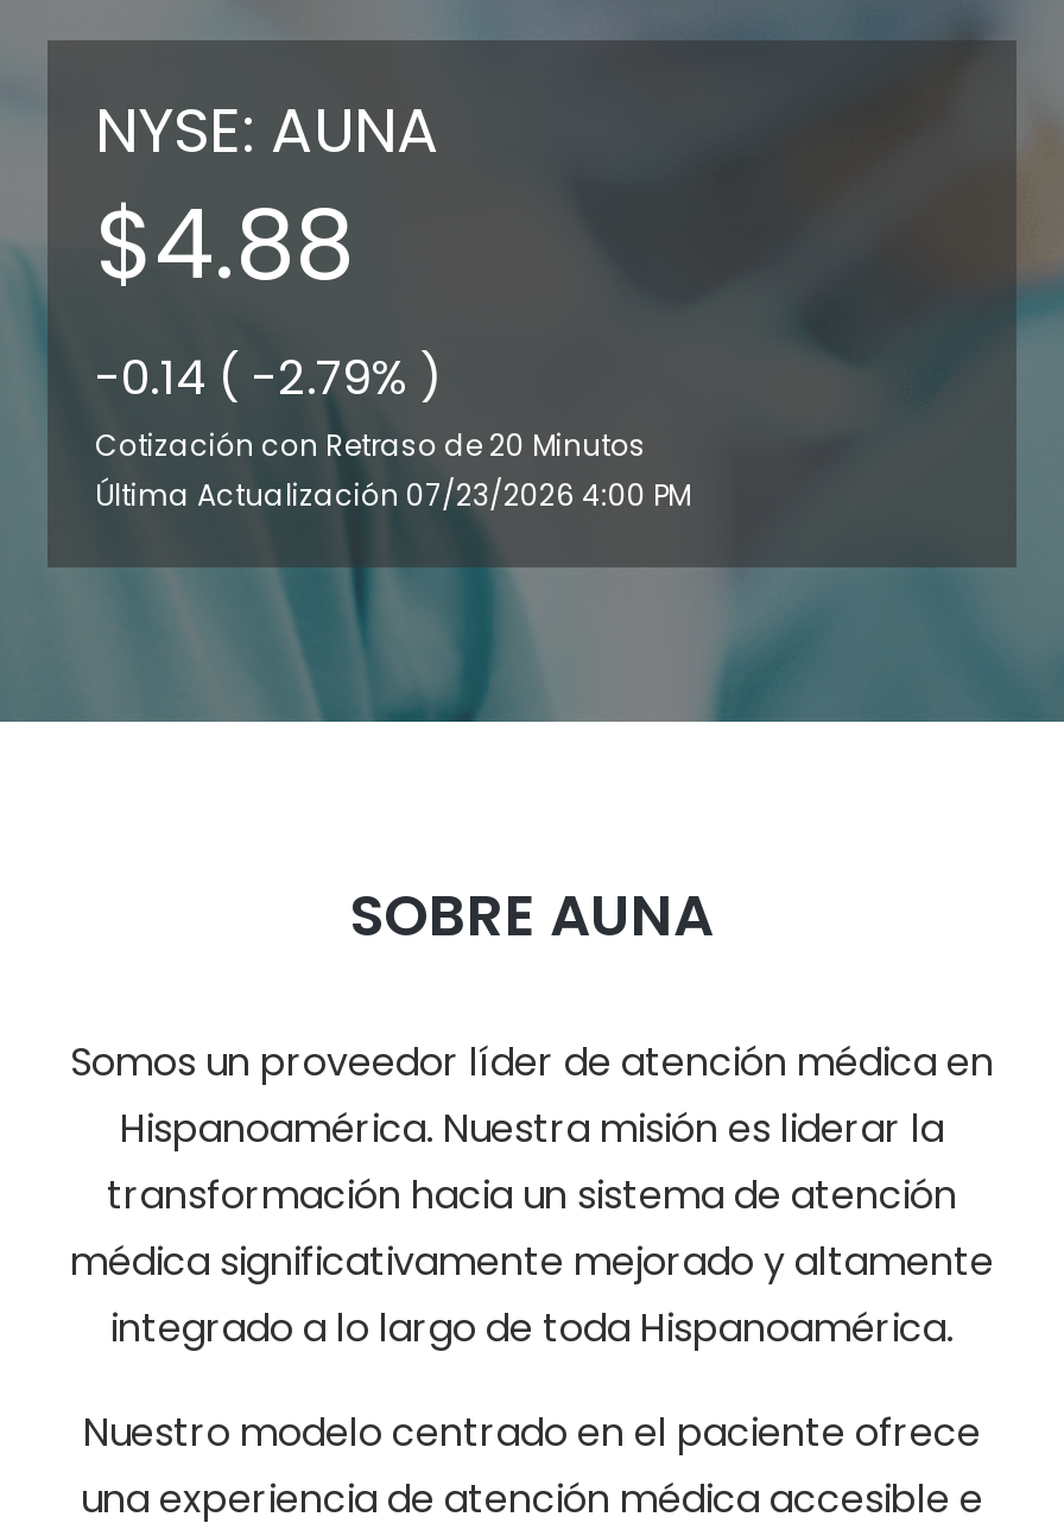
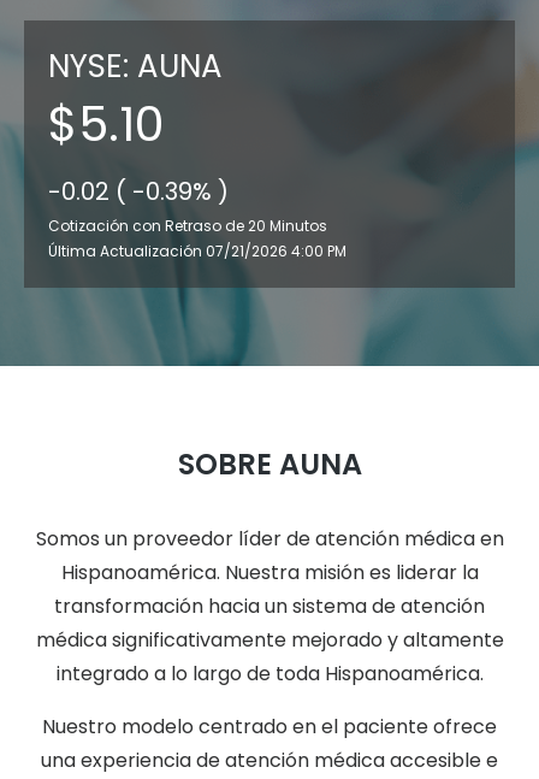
- 4.88
+ 5.10

- -0.14 ( -2.79% )
+ -0.02 ( -0.39% )

- Última Actualización 07/23/2026 4:00 PM
+ Última Actualización 07/21/2026 4:00 PM
